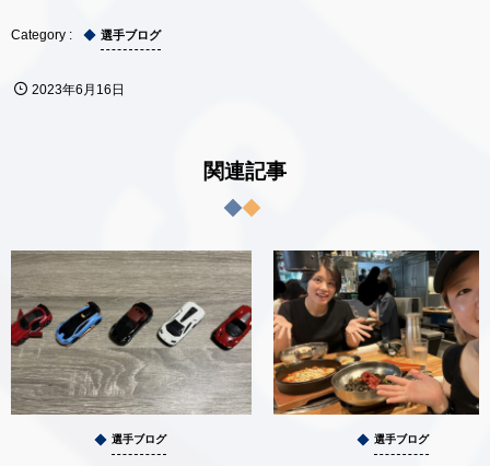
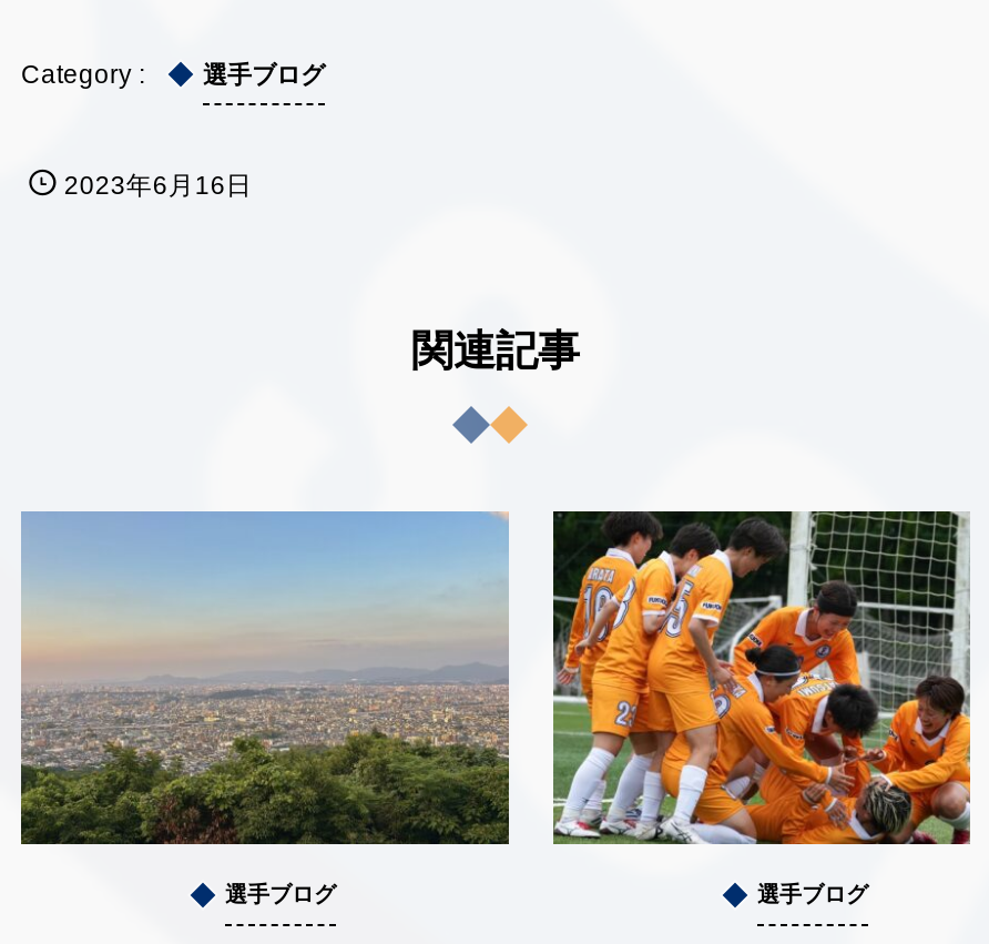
- [image]
+ [image]

- [image]
+ [image]
